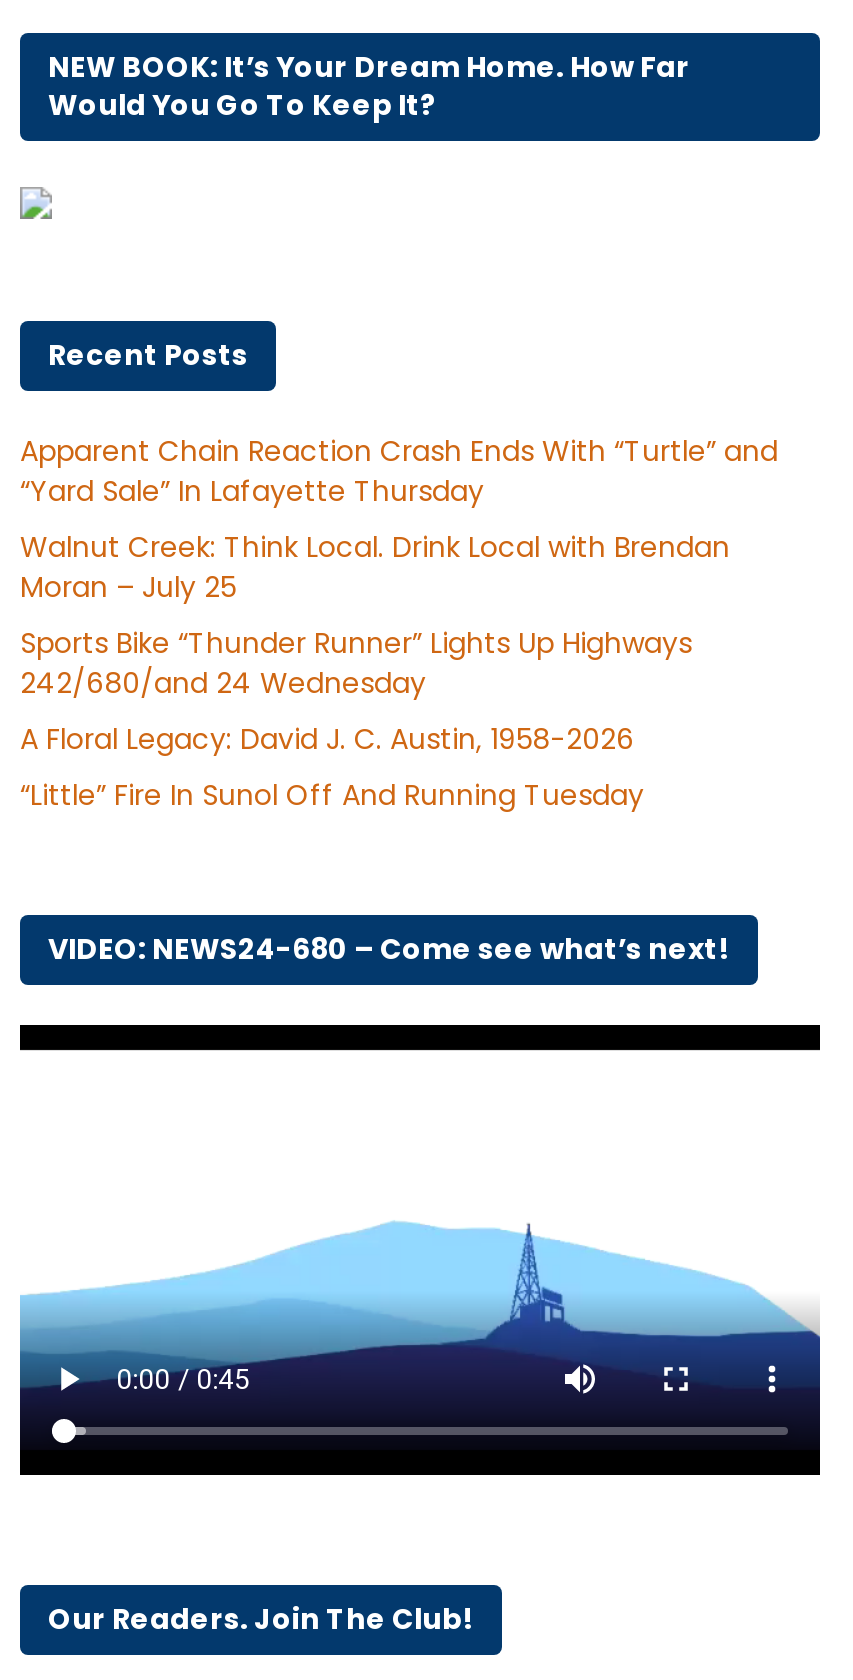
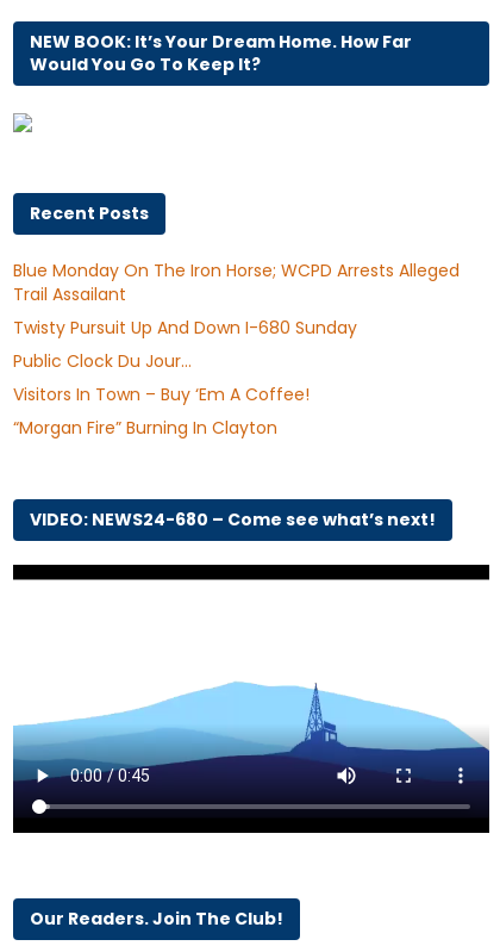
- Apparent Chain Reaction Crash Ends With “Turtle” and
- “Yard Sale” In Lafayette Thursday
- Walnut Creek: Think Local. Drink Local with Brendan
- Moran – July 25
- Sports Bike “Thunder Runner” Lights Up Highways
- 242/680/and 24 Wednesday
- A Floral Legacy: David J. C. Austin, 1958-2026
- “Little” Fire In Sunol Off And Running Tuesday
+ Blue Monday On The Iron Horse; WCPD Arrests Alleged
+ Trail Assailant
+ Twisty Pursuit Up And Down I-680 Sunday
+ Public Clock Du Jour…
+ Visitors In Town – Buy ‘Em A Coffee!
+ “Morgan Fire” Burning In Clayton
